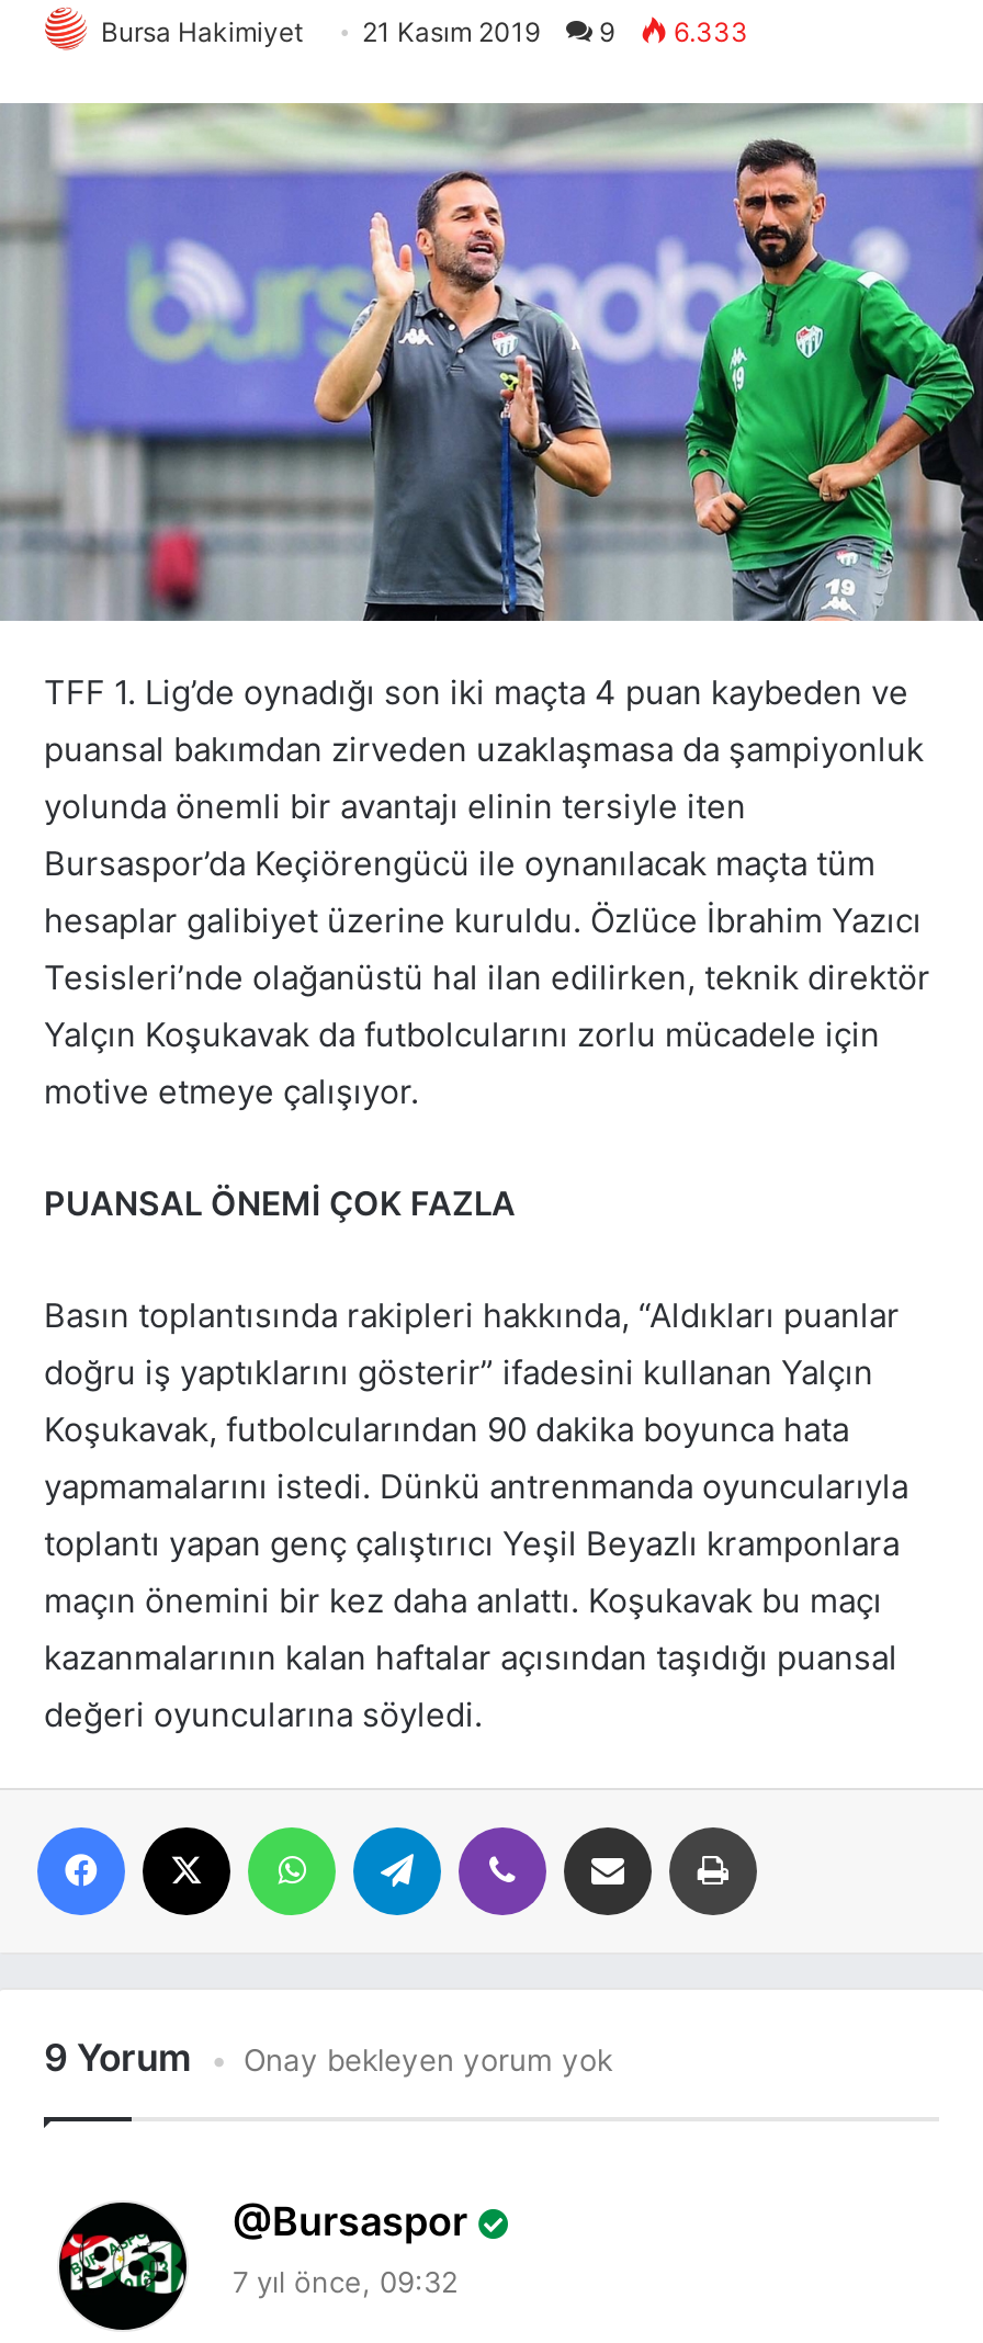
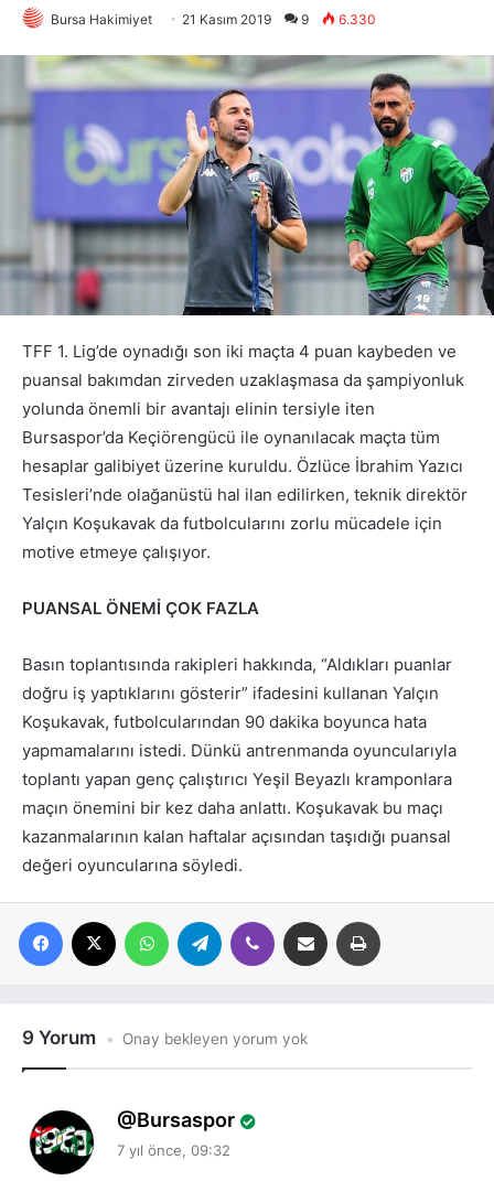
- Bursa Hakimiyet 21 Kasım 2019 9 6.333
+ Bursa Hakimiyet 21 Kasım 2019 9 6.330
